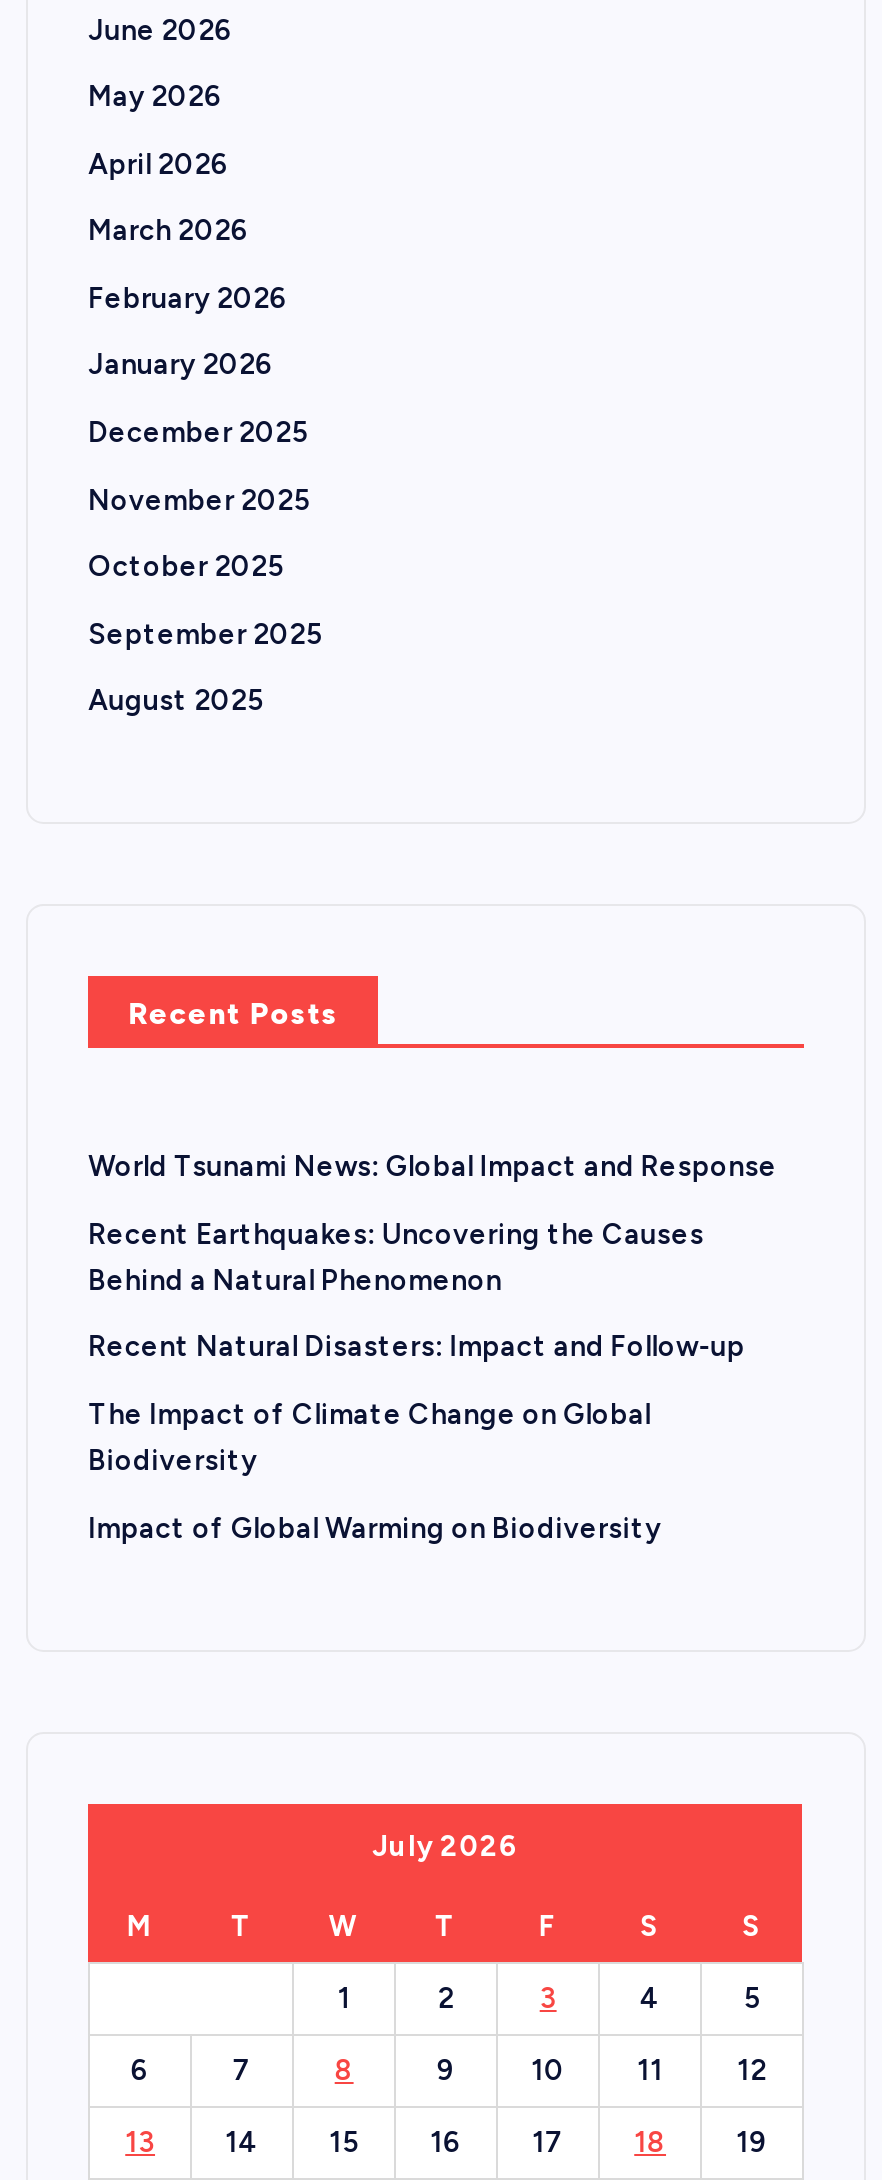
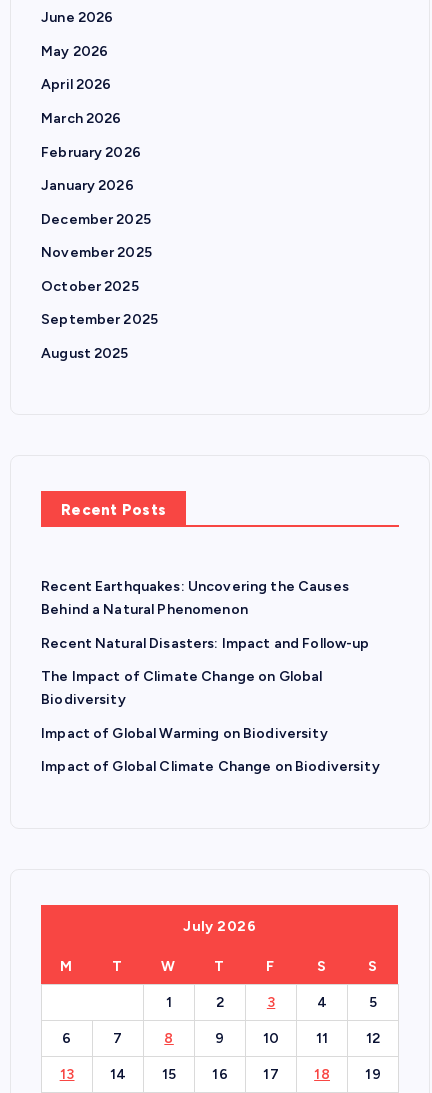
- World Tsunami News: Global Impact and Response

moved up: Recent Earthquakes: Uncovering the Causes | Behind a Natural Phenomenon | Recent Natural Disasters: Impact and Follow-up | The Impact of Climate Change on Global | Biodiversity | Impact of Global Warming on Biodiversity

+ Impact of Global Climate Change on Biodiversity
